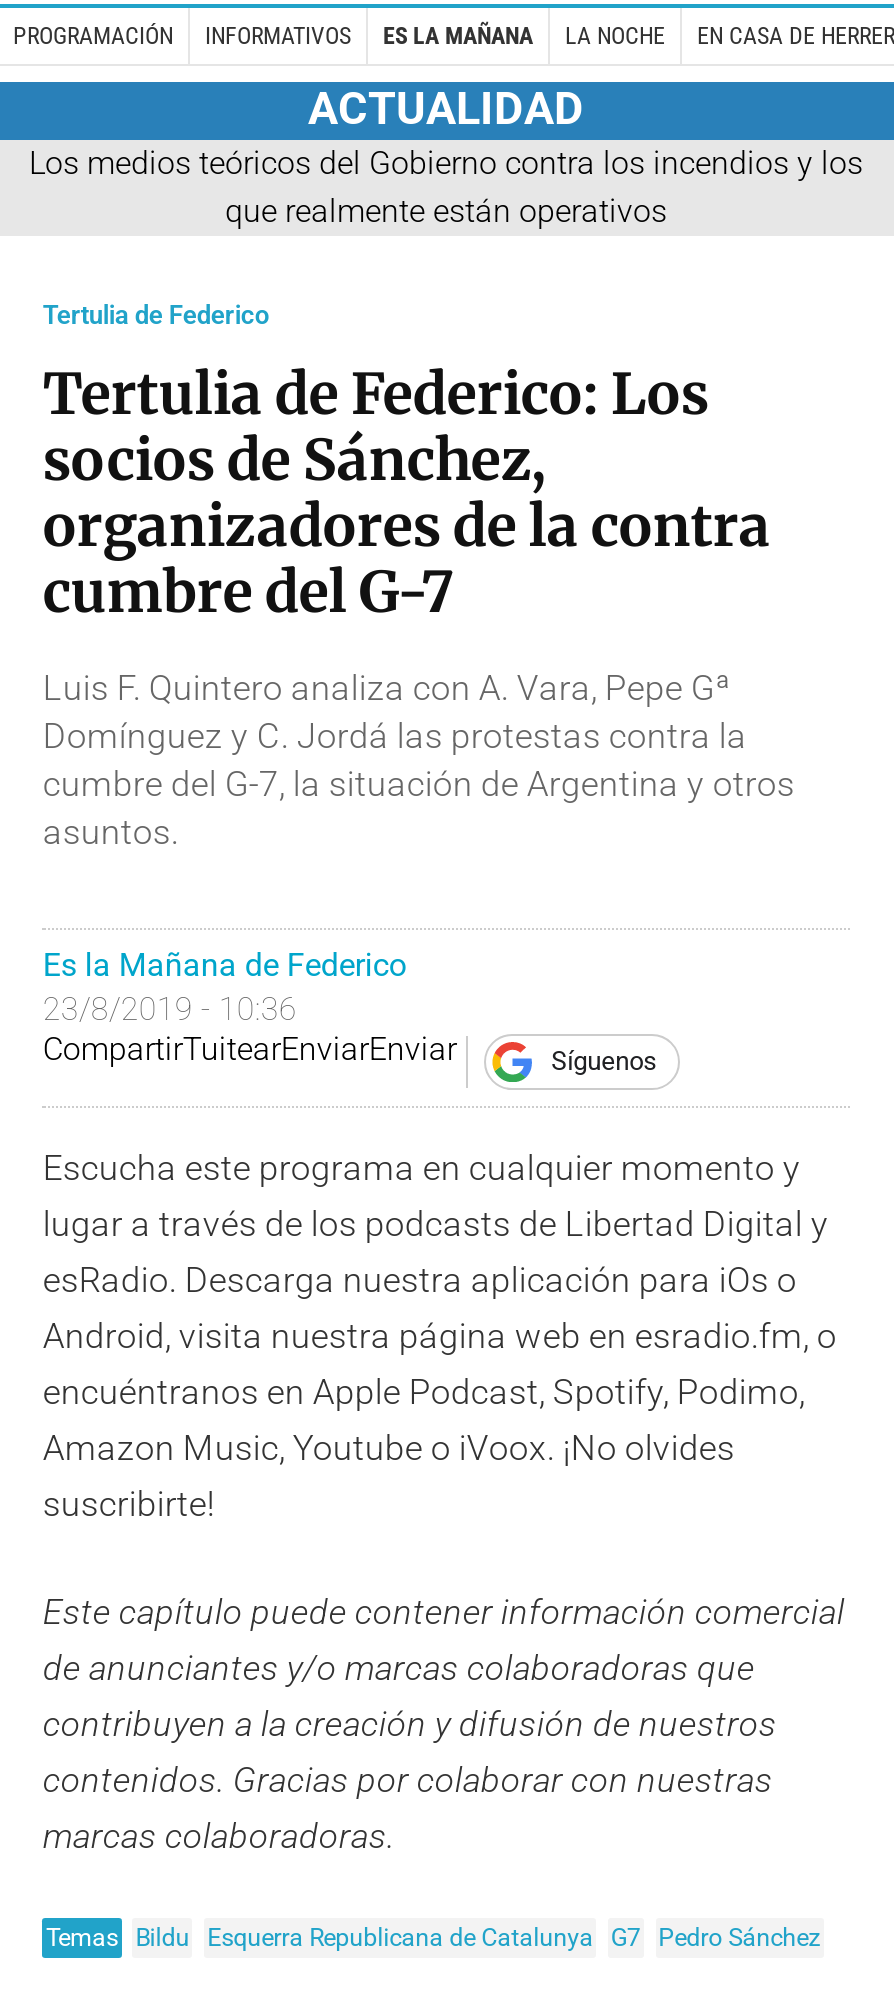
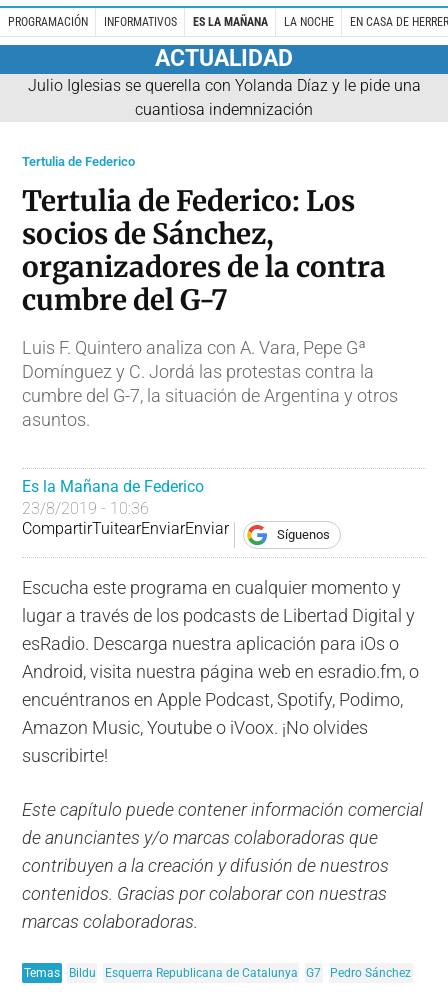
- Los medios teóricos del Gobierno contra los incendios y los
- que realmente están operativos
+ Julio Iglesias se querella con Yolanda Díaz y le pide una
+ cuantiosa indemnización
